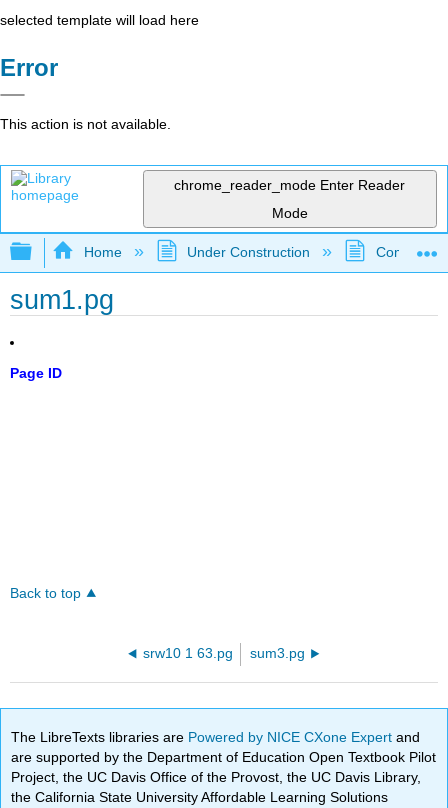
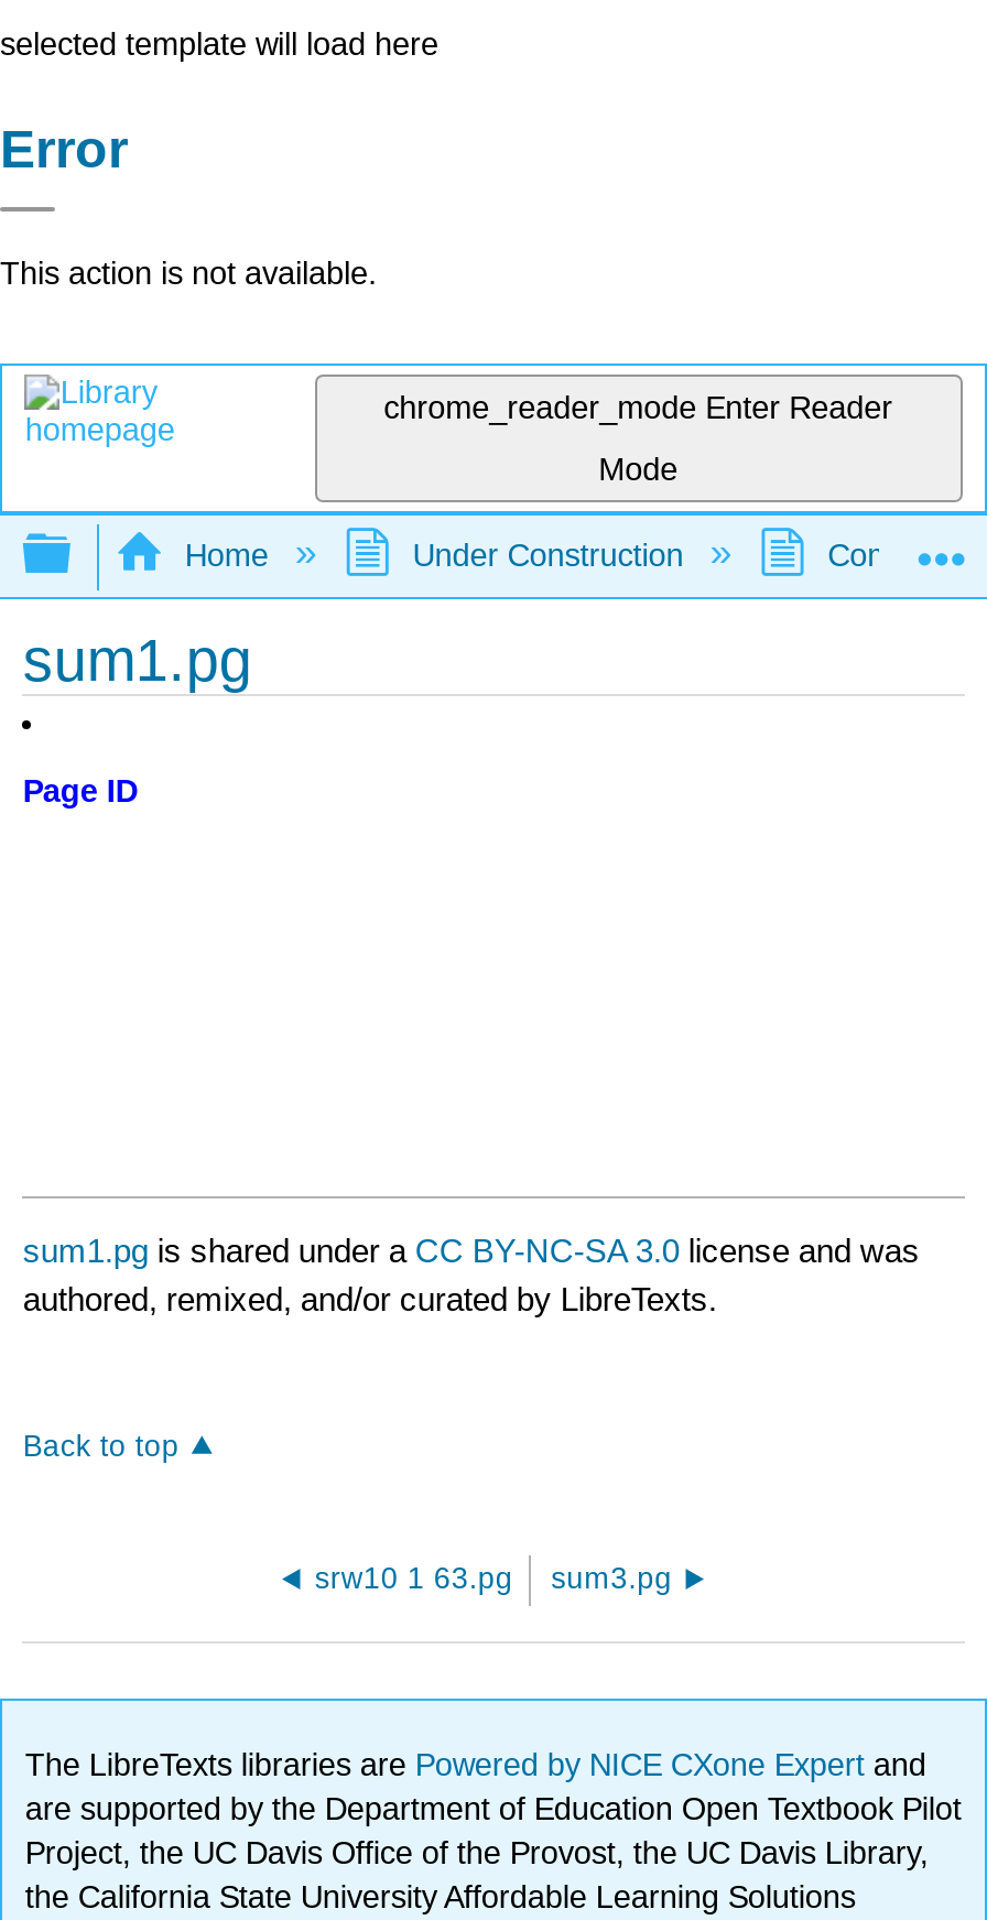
+ sum1.pg is shared under a CC BY-NC-SA 3.0 license and was
+ authored, remixed, and/or curated by LibreTexts.
